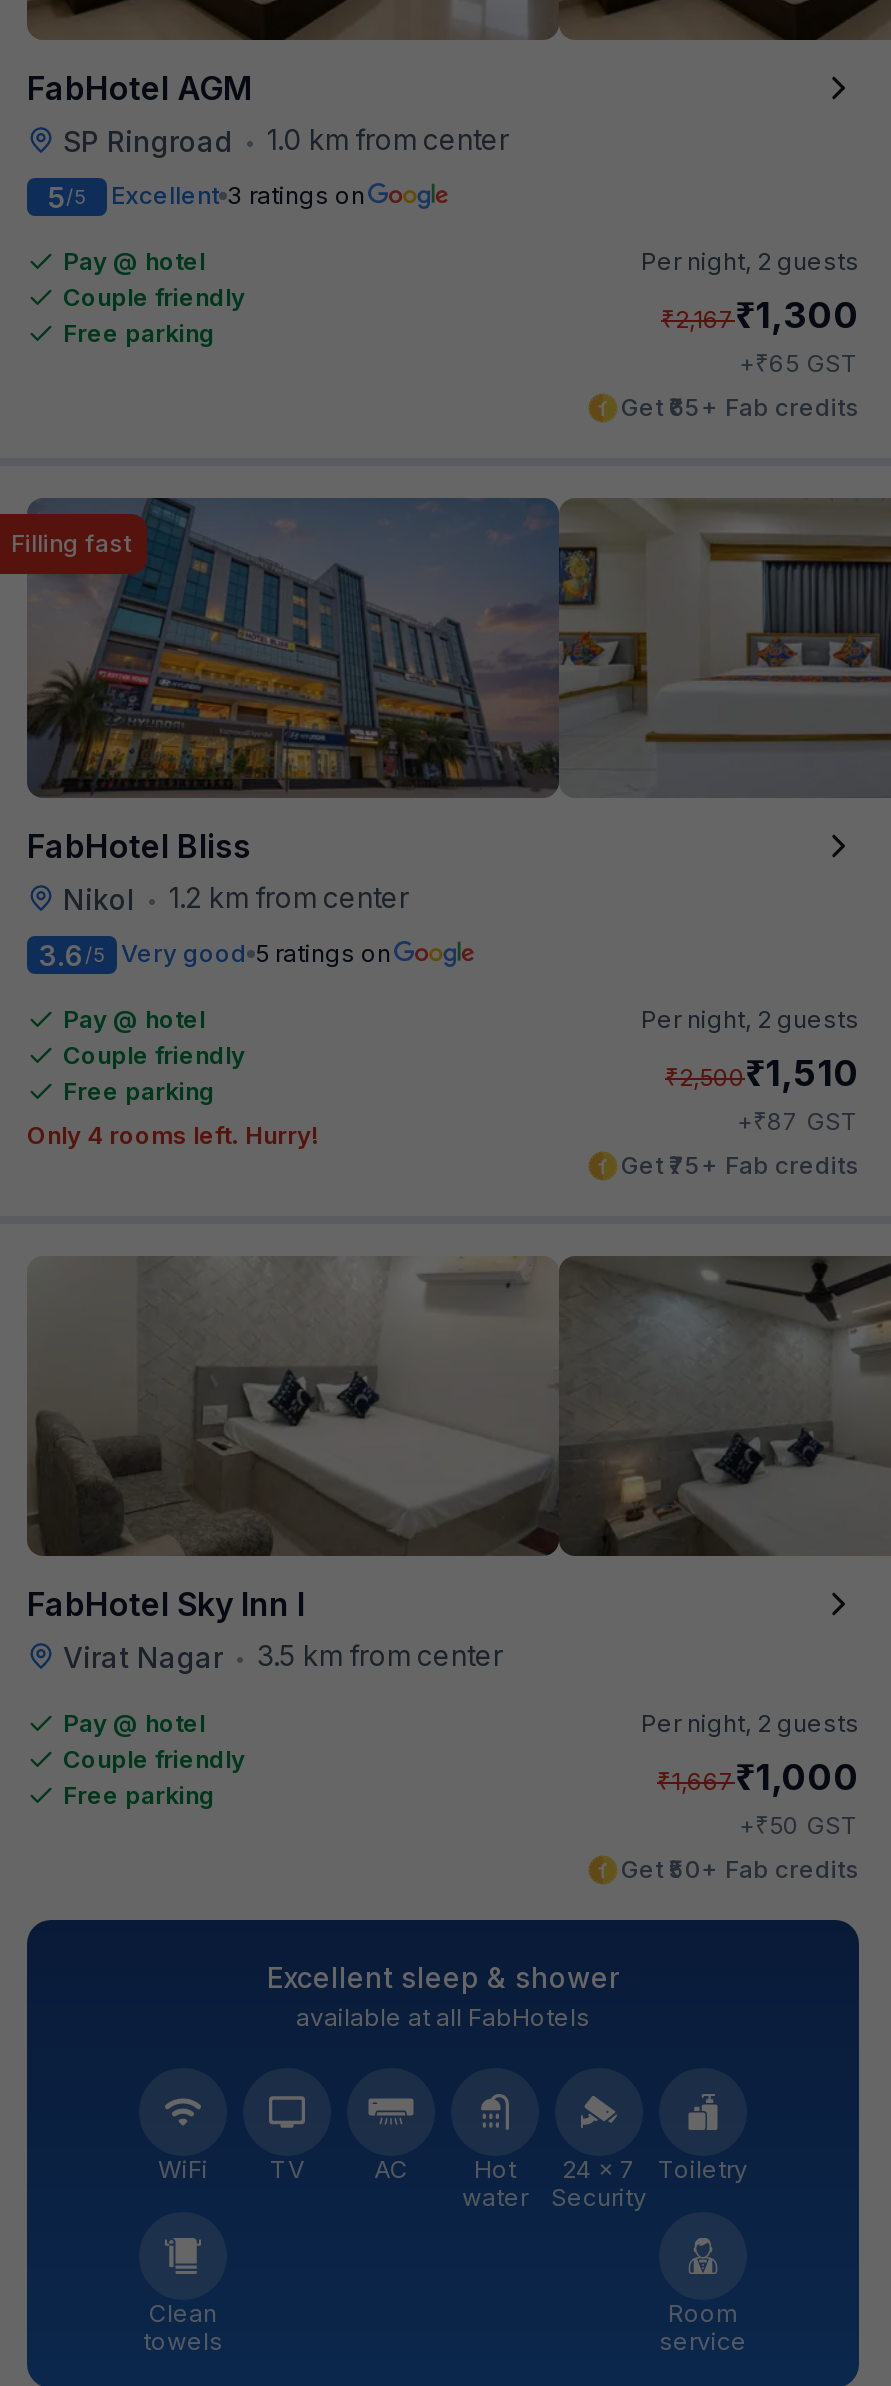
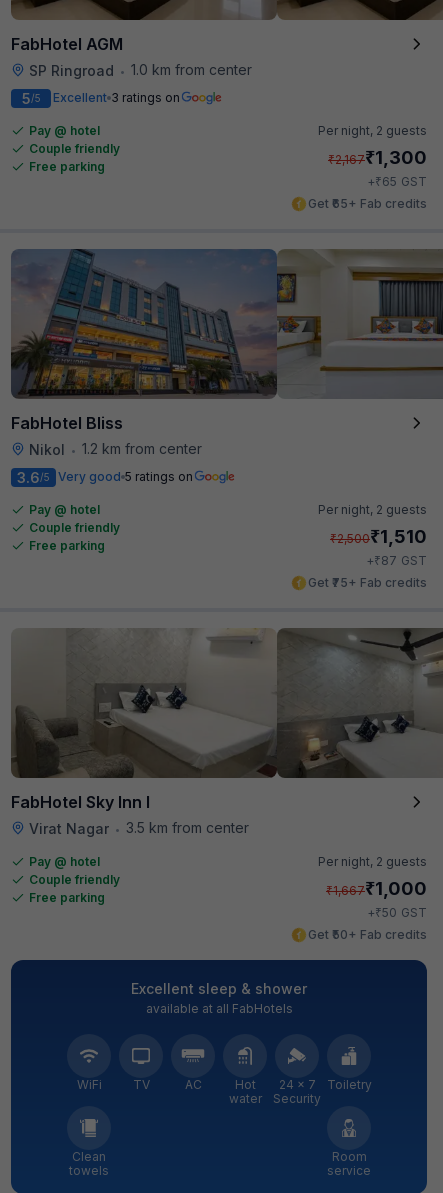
- Filling fast

- Only 4 rooms left. Hurry!
